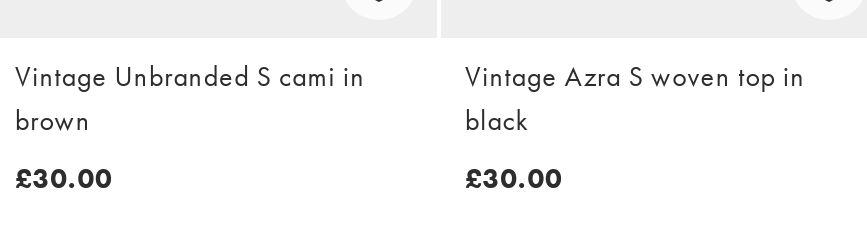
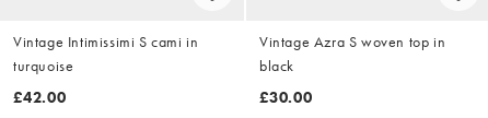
- Vintage Unbranded S cami in
- brown
+ Vintage Intimissimi S cami in
+ turquoise

- £30.00
+ £42.00
